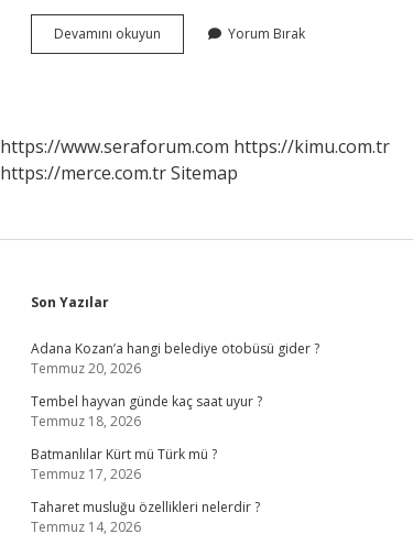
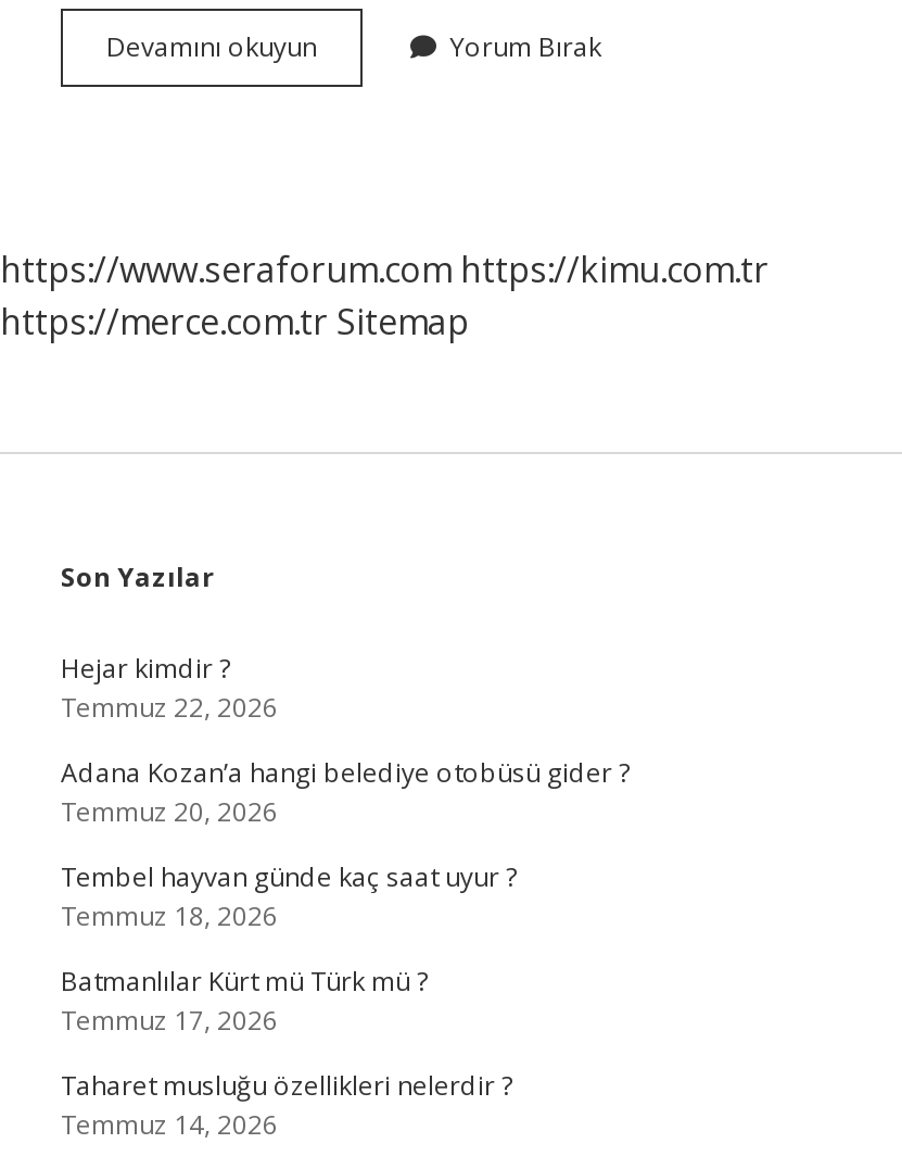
+ Hejar kimdir ?
+ Temmuz 22, 2026
